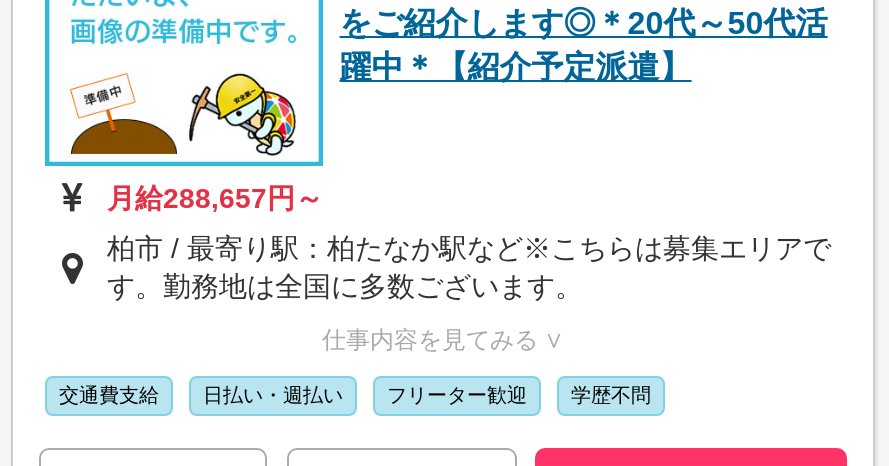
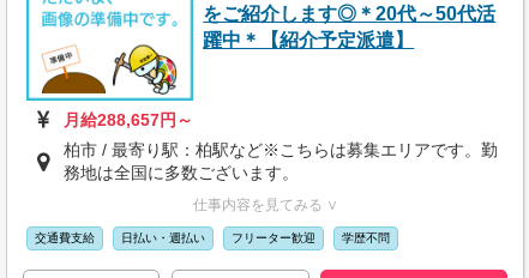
- 柏市 / 最寄り駅：柏たなか駅など※こちらは募集エリアで
- す。勤務地は全国に多数ございます。
+ 柏市 / 最寄り駅：柏駅など※こちらは募集エリアです。勤
+ 務地は全国に多数ございます。
